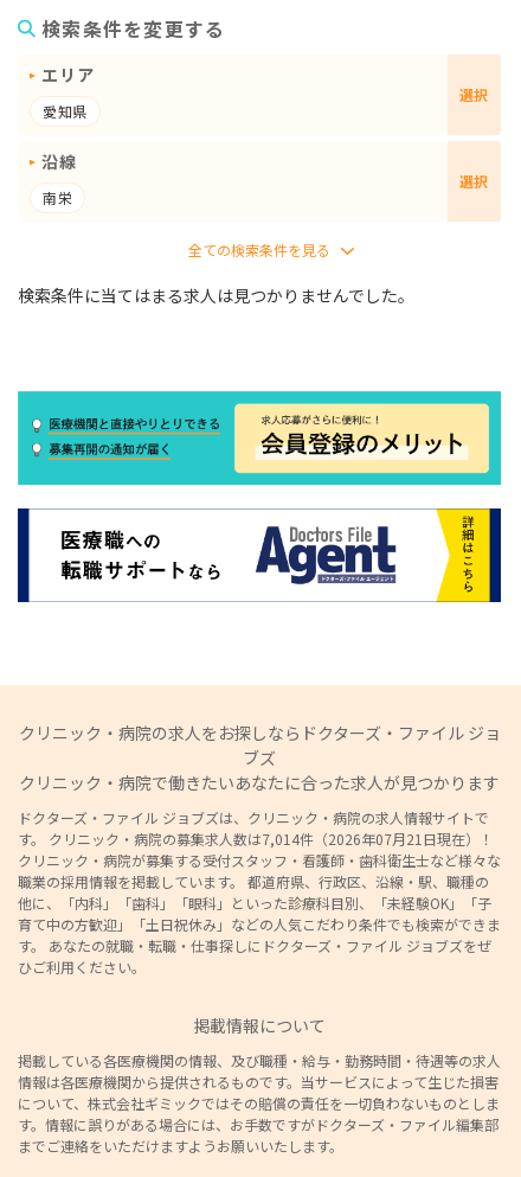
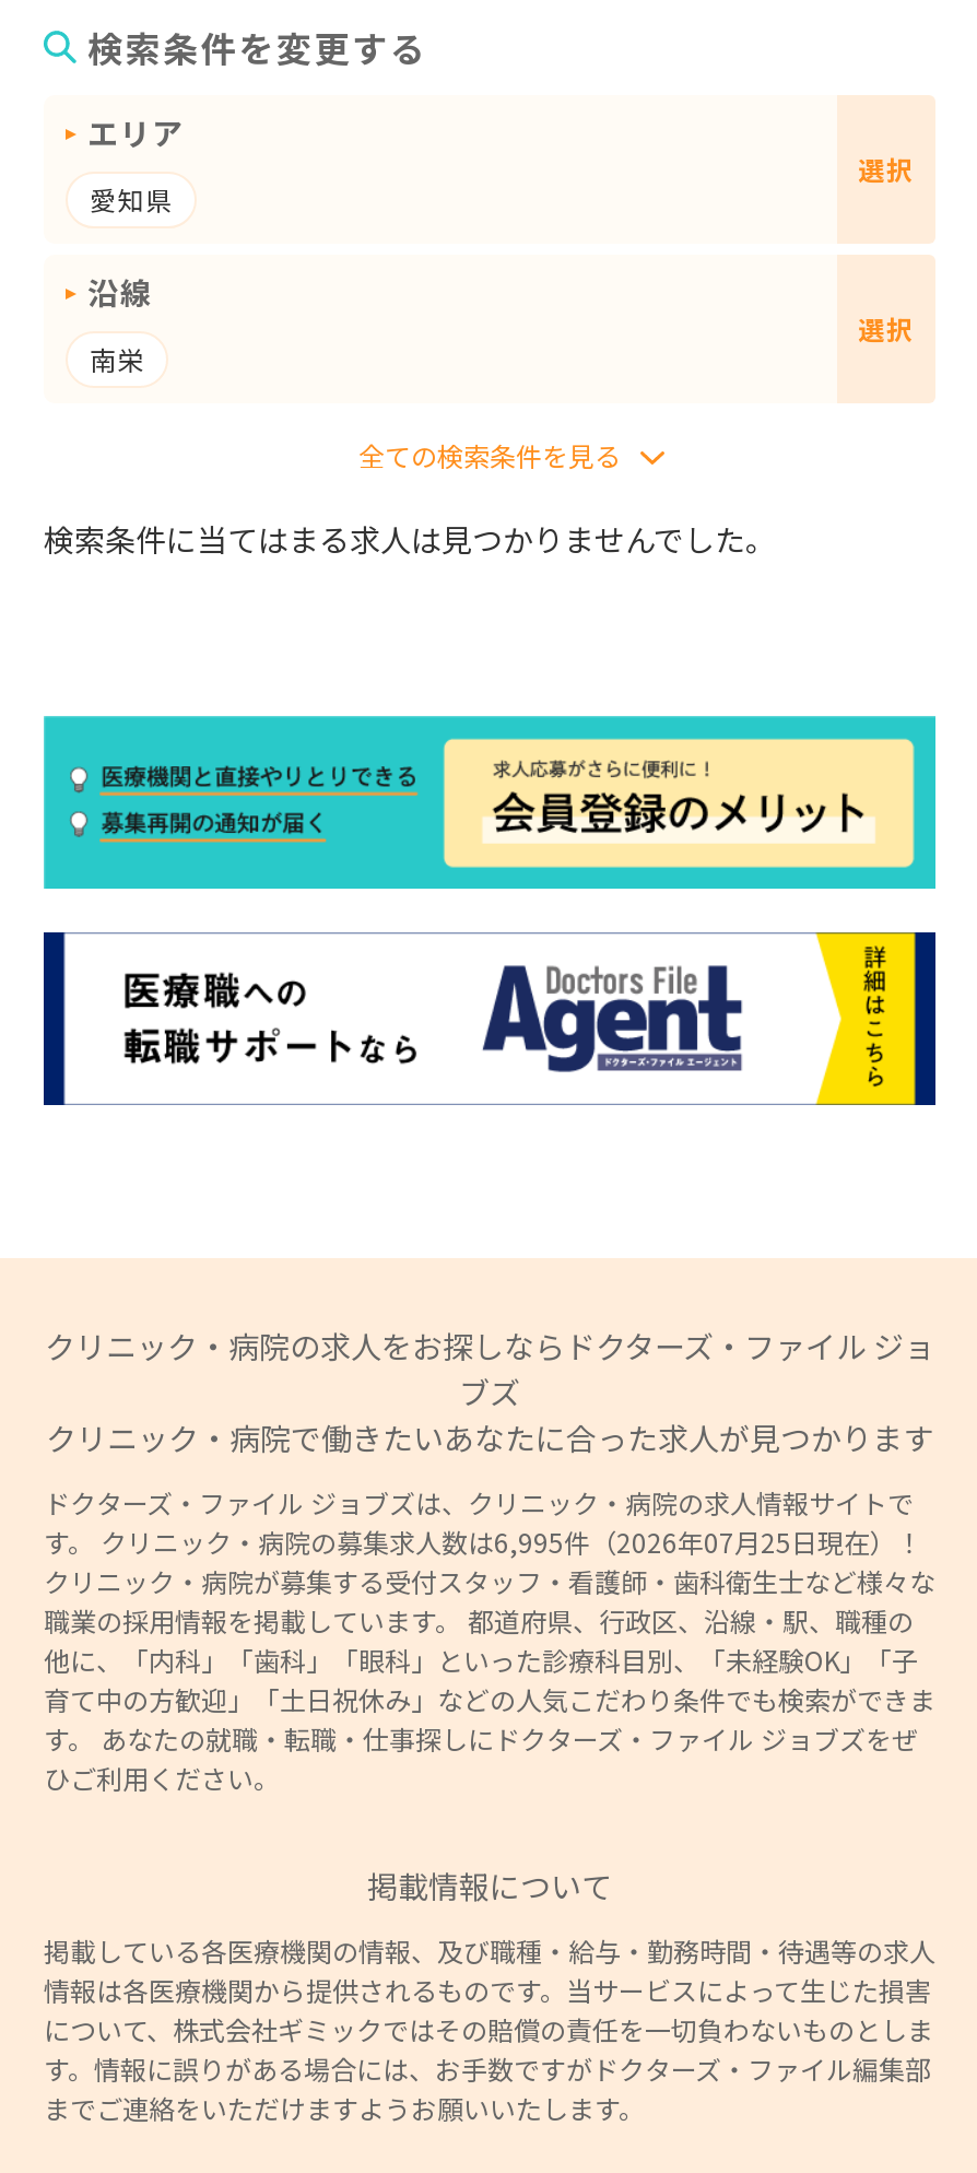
- す。 クリニック・病院の募集求人数は7,014件（2026年07月21日現在）！
+ す。 クリニック・病院の募集求人数は6,995件（2026年07月25日現在）！
